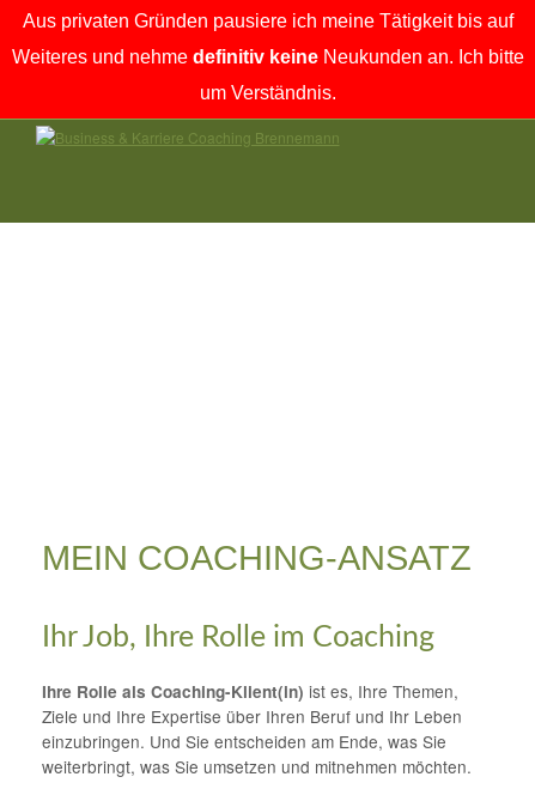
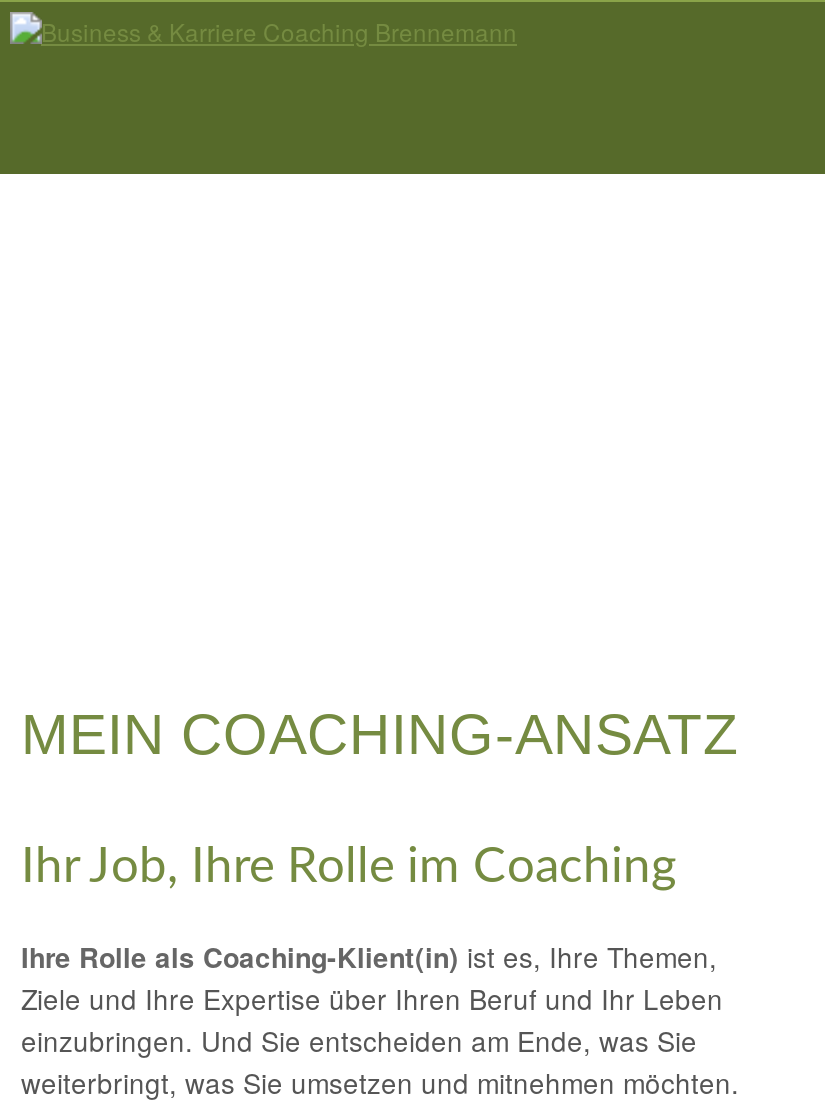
- Aus privaten Gründen pausiere ich meine Tätigkeit bis auf
- Weiteres und nehme definitiv keine Neukunden an. Ich bitte
- um Verständnis.
